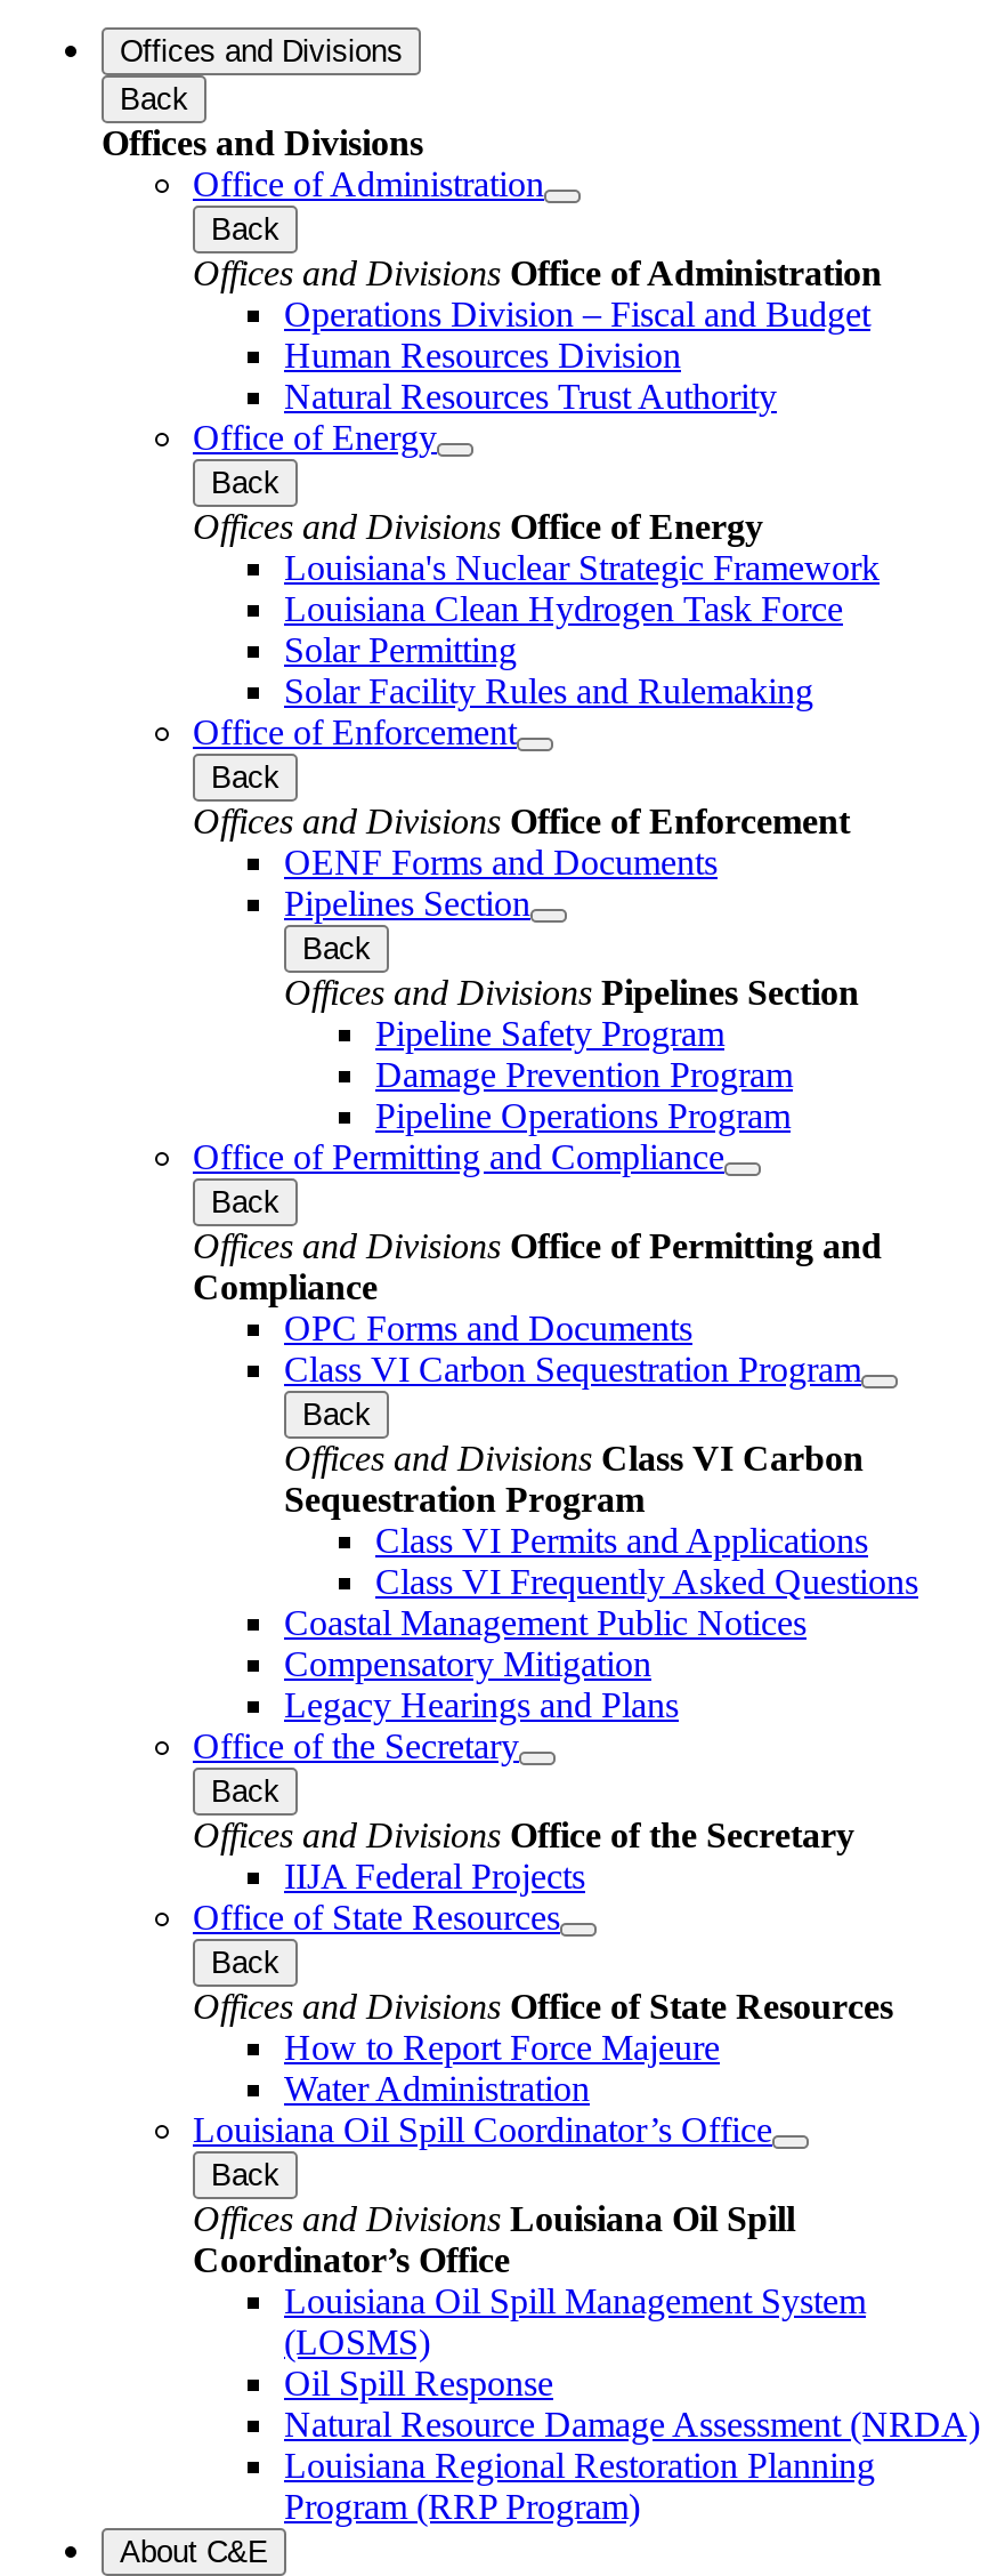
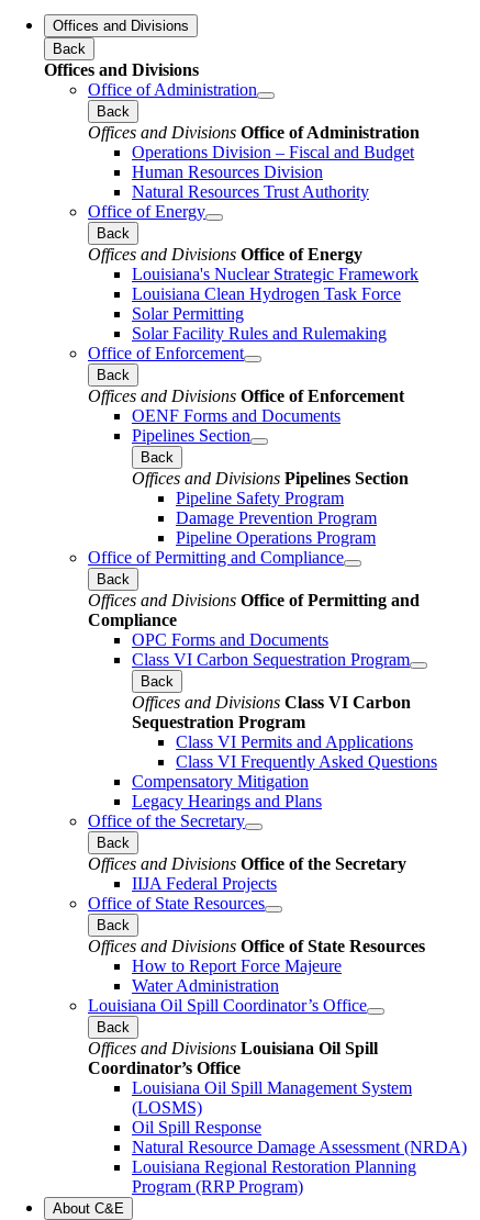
- Coastal Management Public Notices
